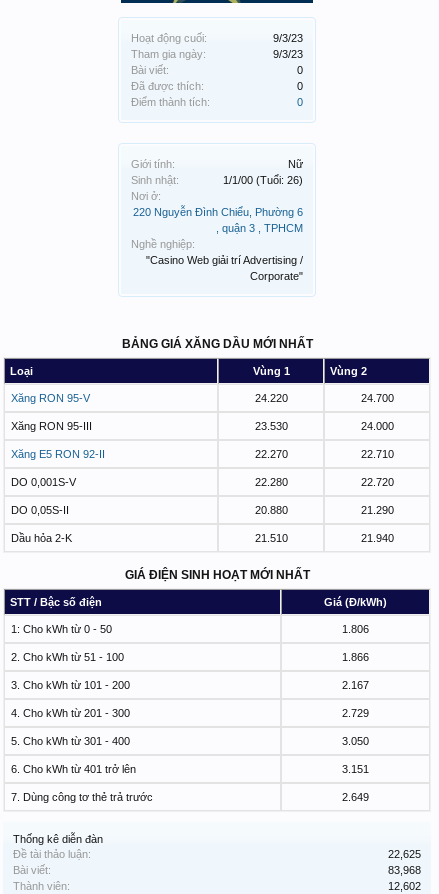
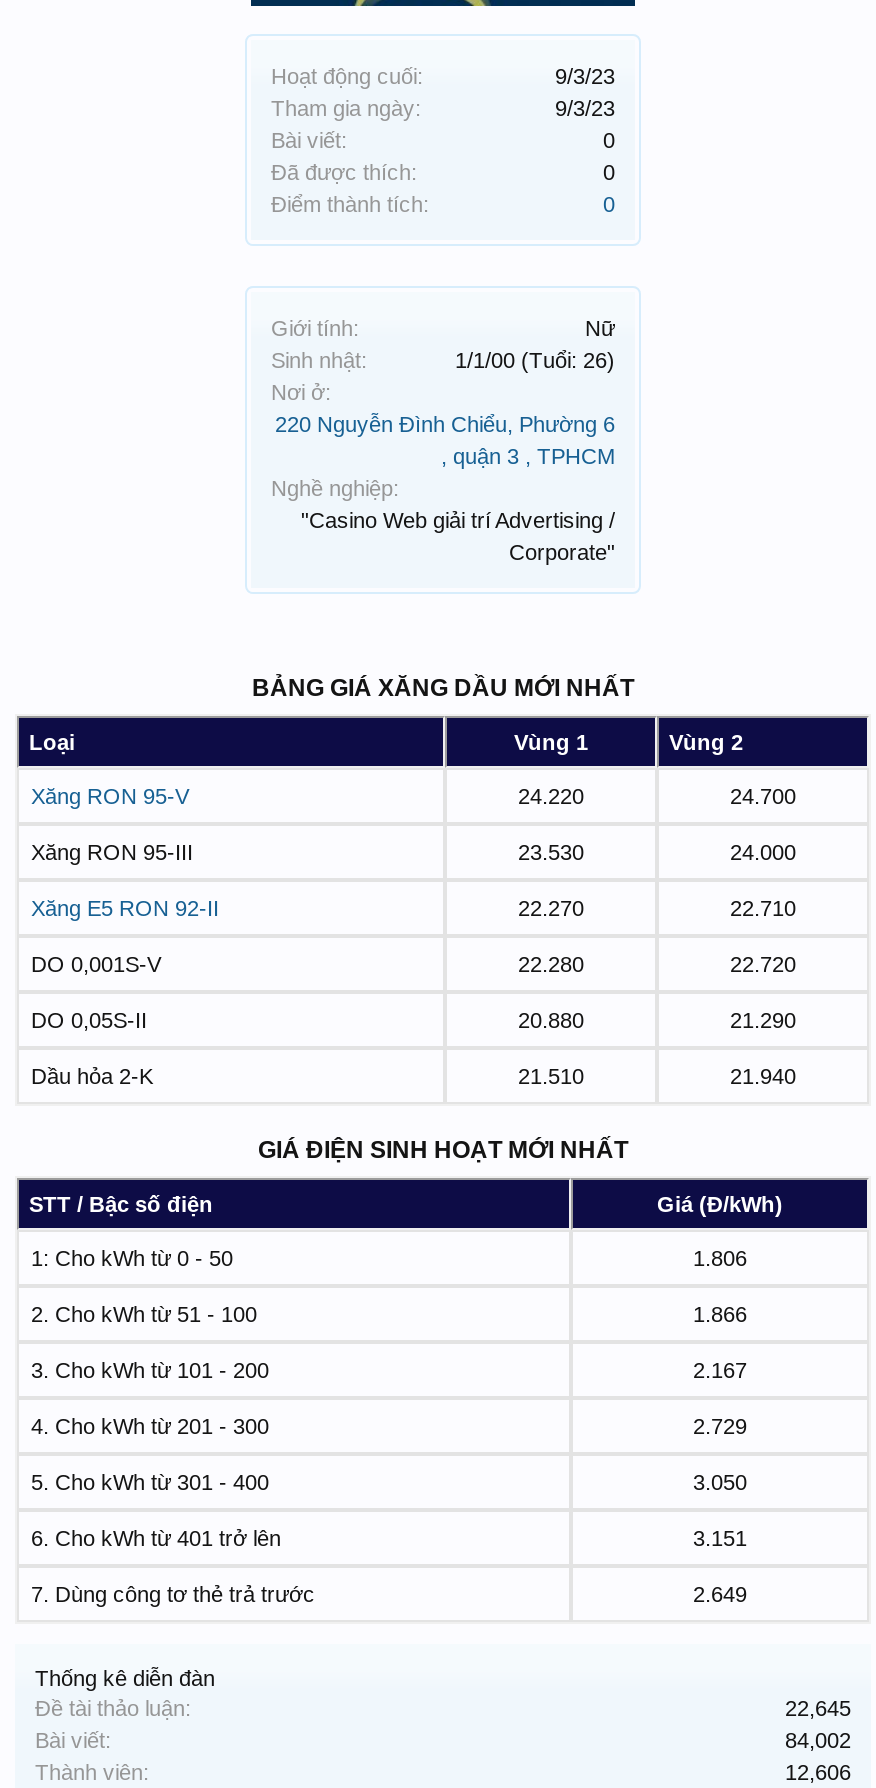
- 22,625
+ 22,645

- 83,968
+ 84,002

- 12,602
+ 12,606
